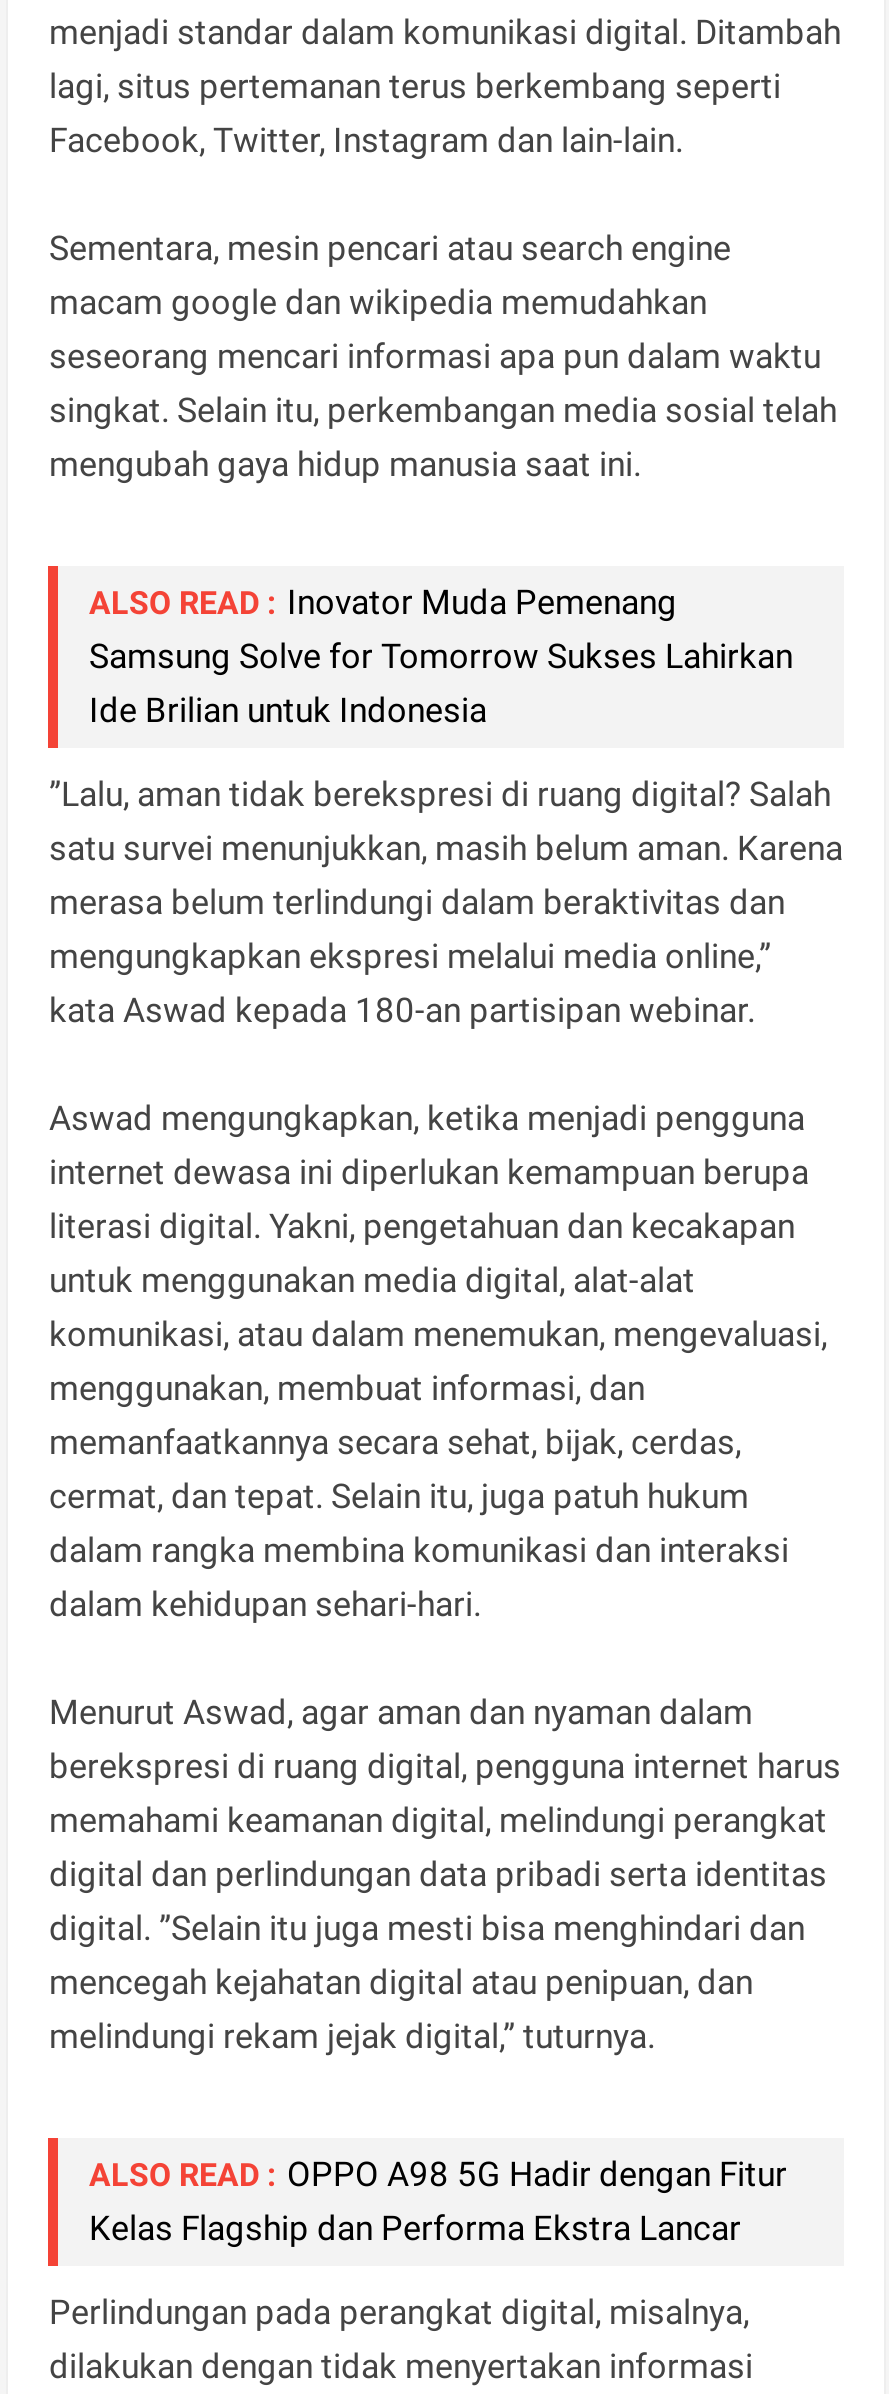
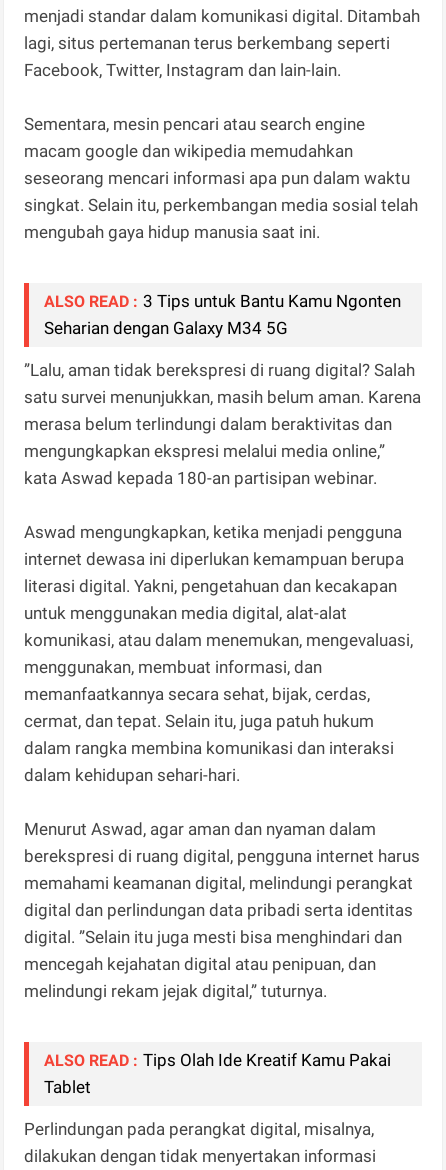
- ALSO READ : Inovator Muda Pemenang
- Samsung Solve for Tomorrow Sukses Lahirkan
- Ide Brilian untuk Indonesia
+ ALSO READ : 3 Tips untuk Bantu Kamu Ngonten
+ Seharian dengan Galaxy M34 5G

- ALSO READ : OPPO A98 5G Hadir dengan Fitur
- Kelas Flagship dan Performa Ekstra Lancar
+ ALSO READ : Tips Olah Ide Kreatif Kamu Pakai
+ Tablet
